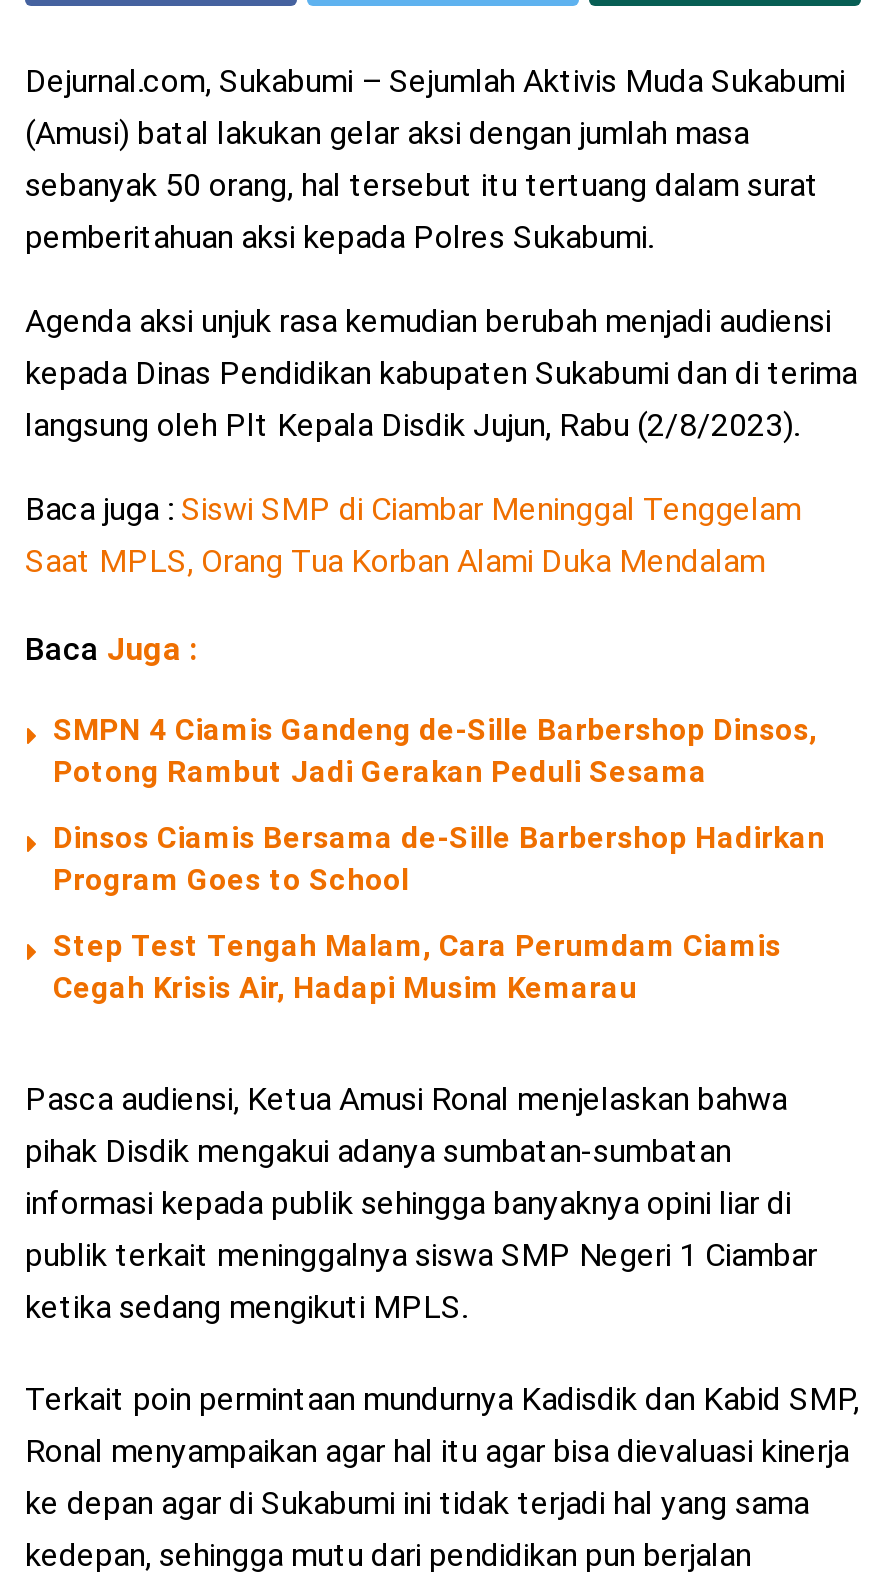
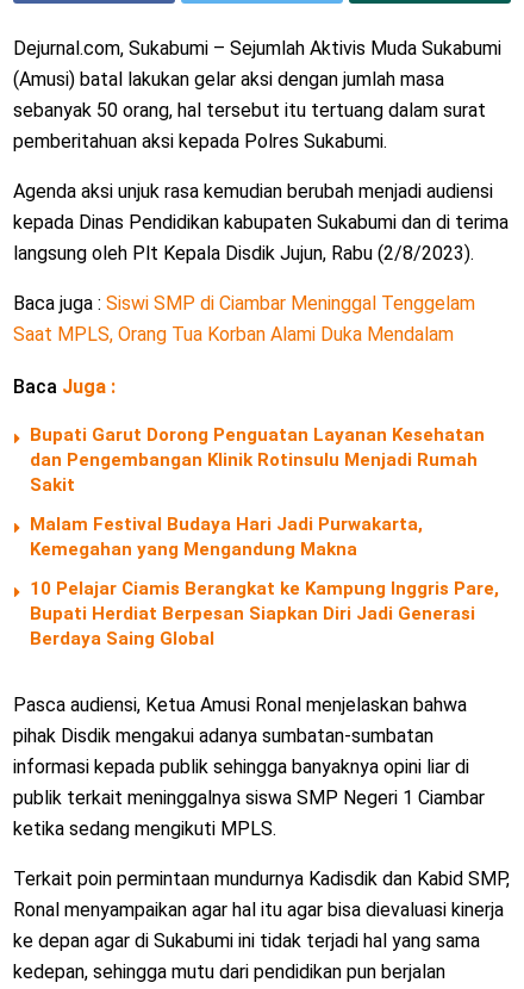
- SMPN 4 Ciamis Gandeng de-Sille Barbershop Dinsos,
- Potong Rambut Jadi Gerakan Peduli Sesama
+ Bupati Garut Dorong Penguatan Layanan Kesehatan
+ dan Pengembangan Klinik Rotinsulu Menjadi Rumah
+ Sakit

- Dinsos Ciamis Bersama de-Sille Barbershop Hadirkan
- Program Goes to School
+ Malam Festival Budaya Hari Jadi Purwakarta,
+ Kemegahan yang Mengandung Makna

- Step Test Tengah Malam, Cara Perumdam Ciamis
- Cegah Krisis Air, Hadapi Musim Kemarau
+ 10 Pelajar Ciamis Berangkat ke Kampung Inggris Pare,
+ Bupati Herdiat Berpesan Siapkan Diri Jadi Generasi
+ Berdaya Saing Global
